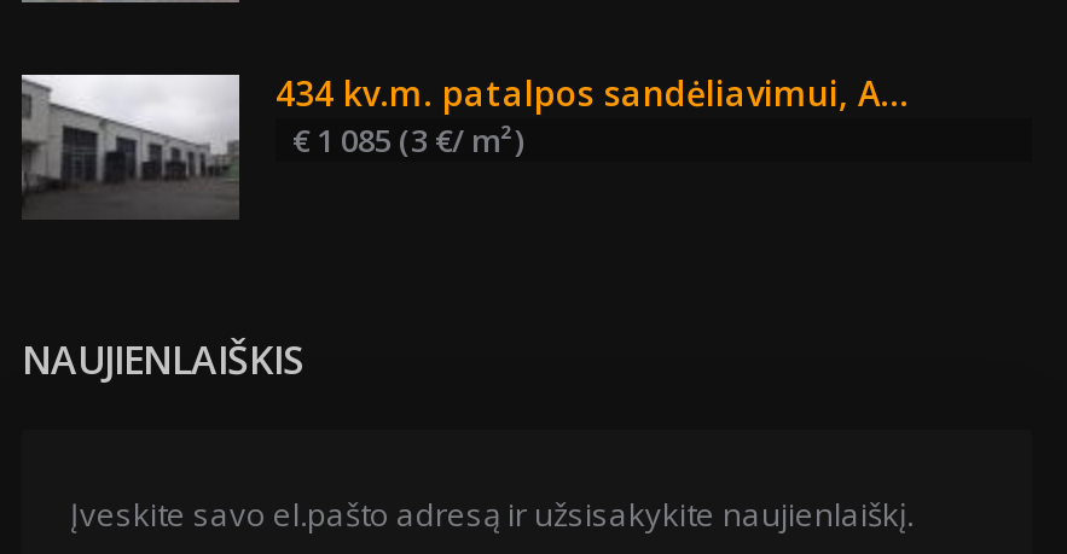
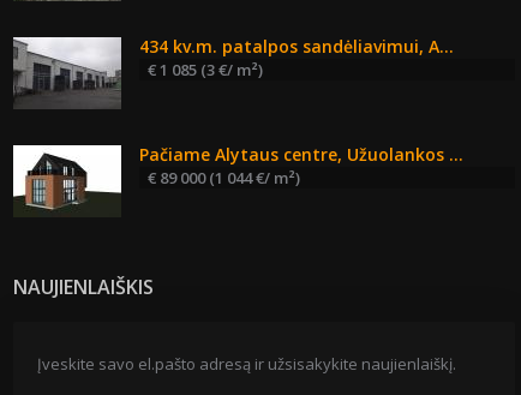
+ [image]
+ Pačiame Alytaus centre, Užuolankos …
+ € 89 000 (1 044 €/ m²)
